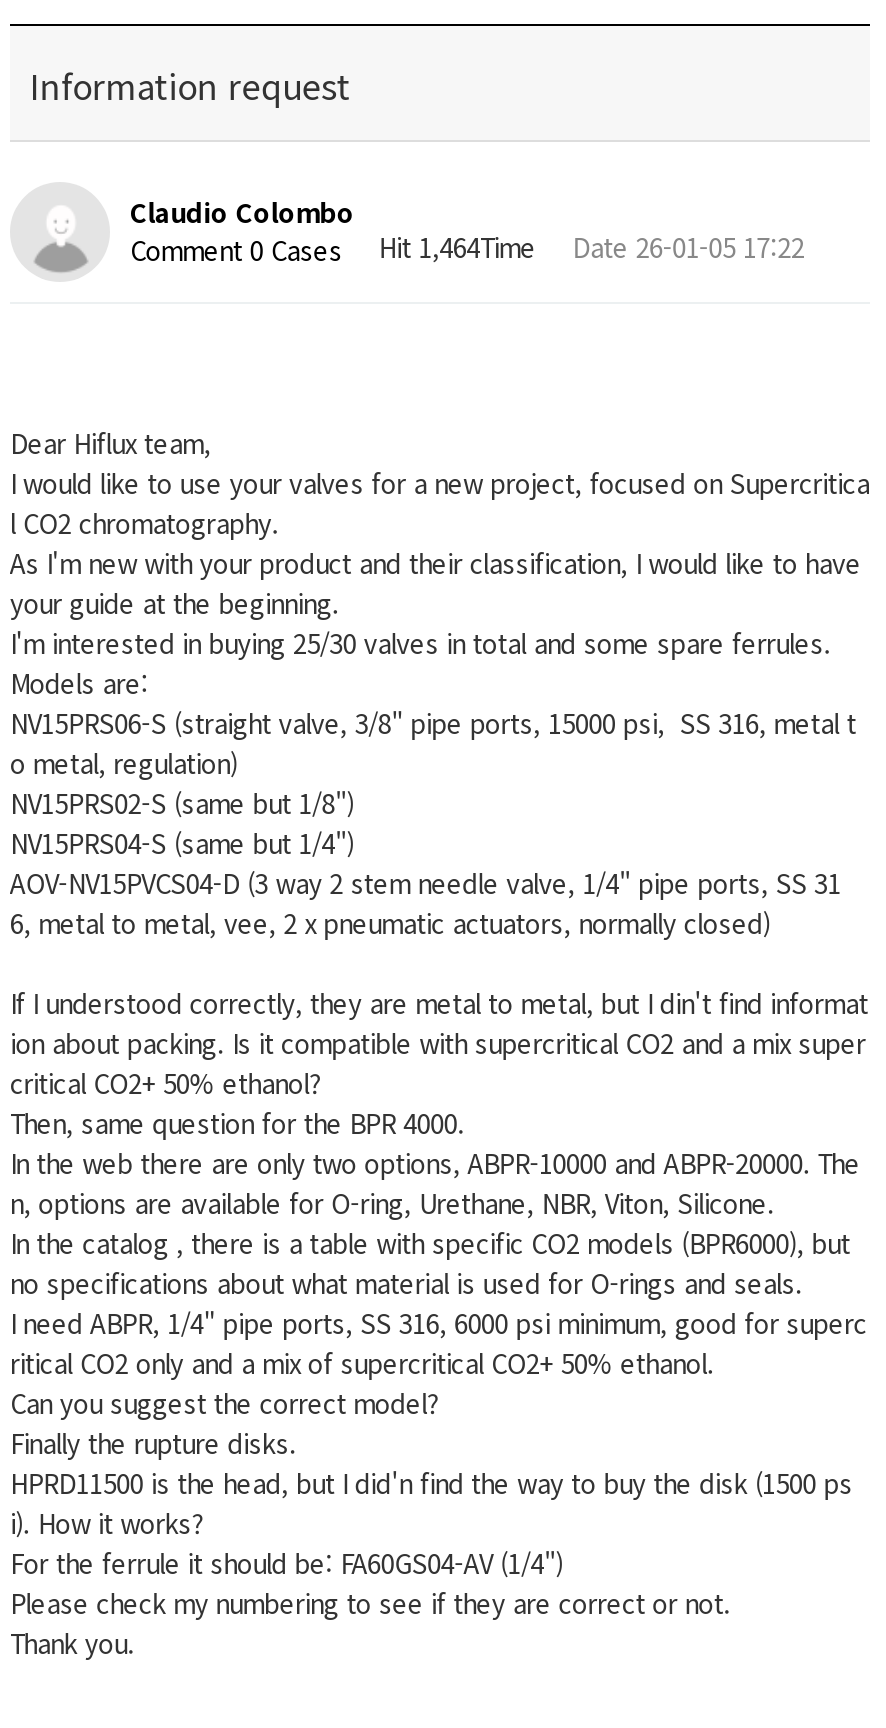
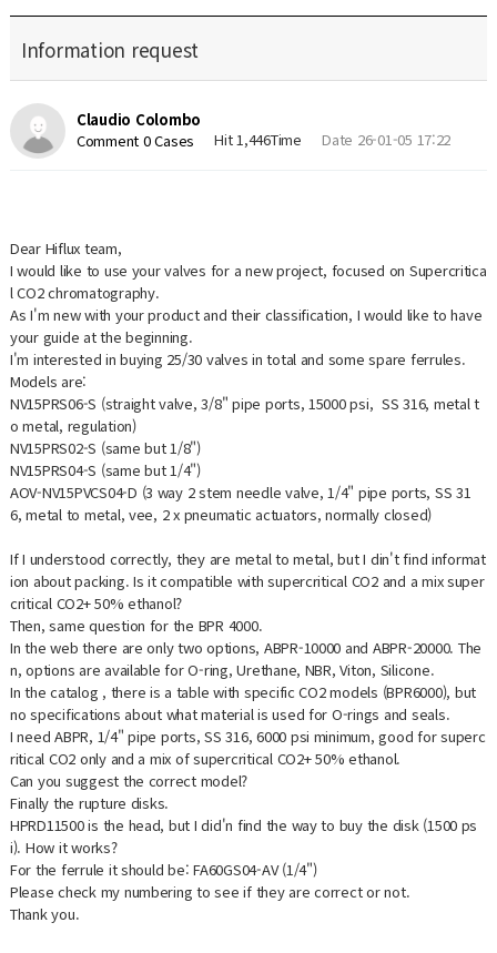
- Comment 0 Cases Hit 1,464Time Date 26-01-05 17:22
+ Comment 0 Cases Hit 1,446Time Date 26-01-05 17:22
